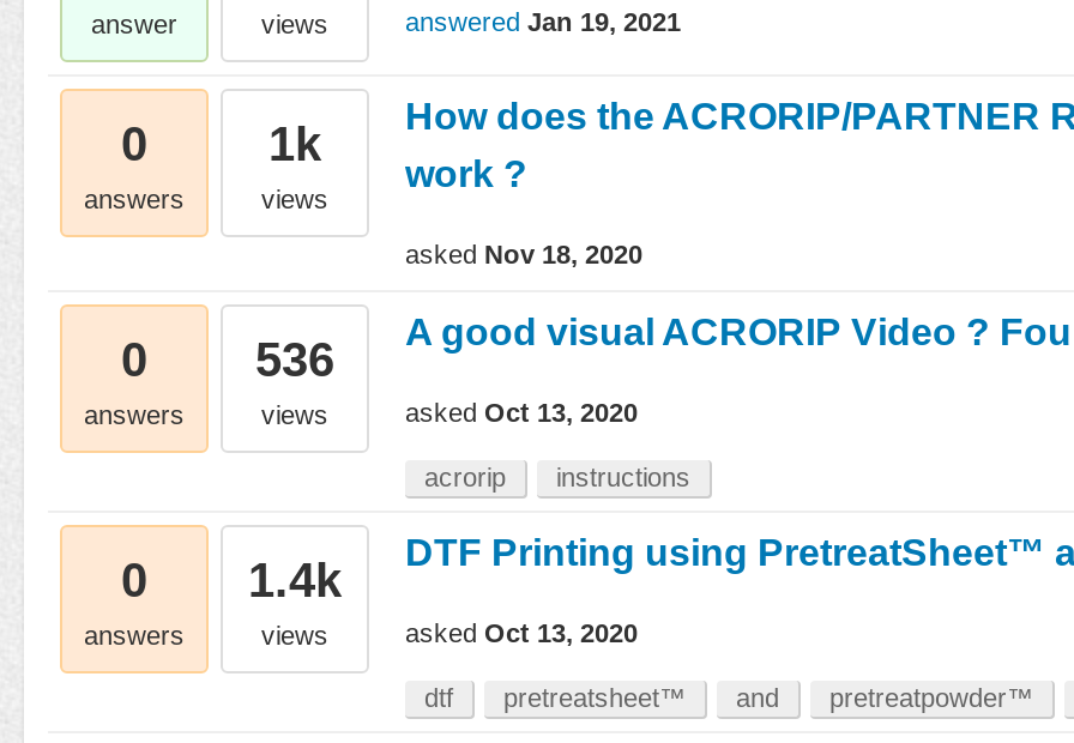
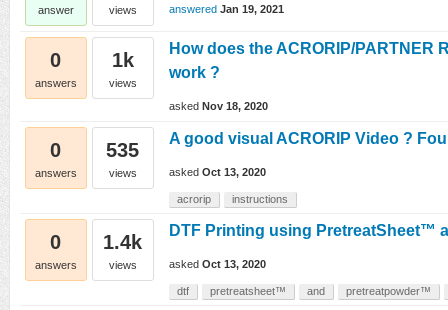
- 536
+ 535
